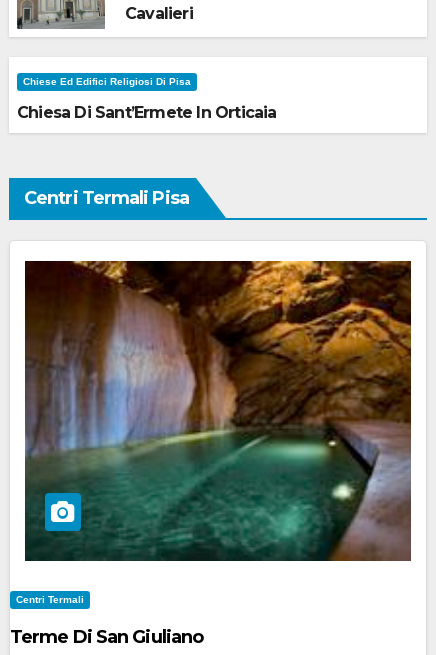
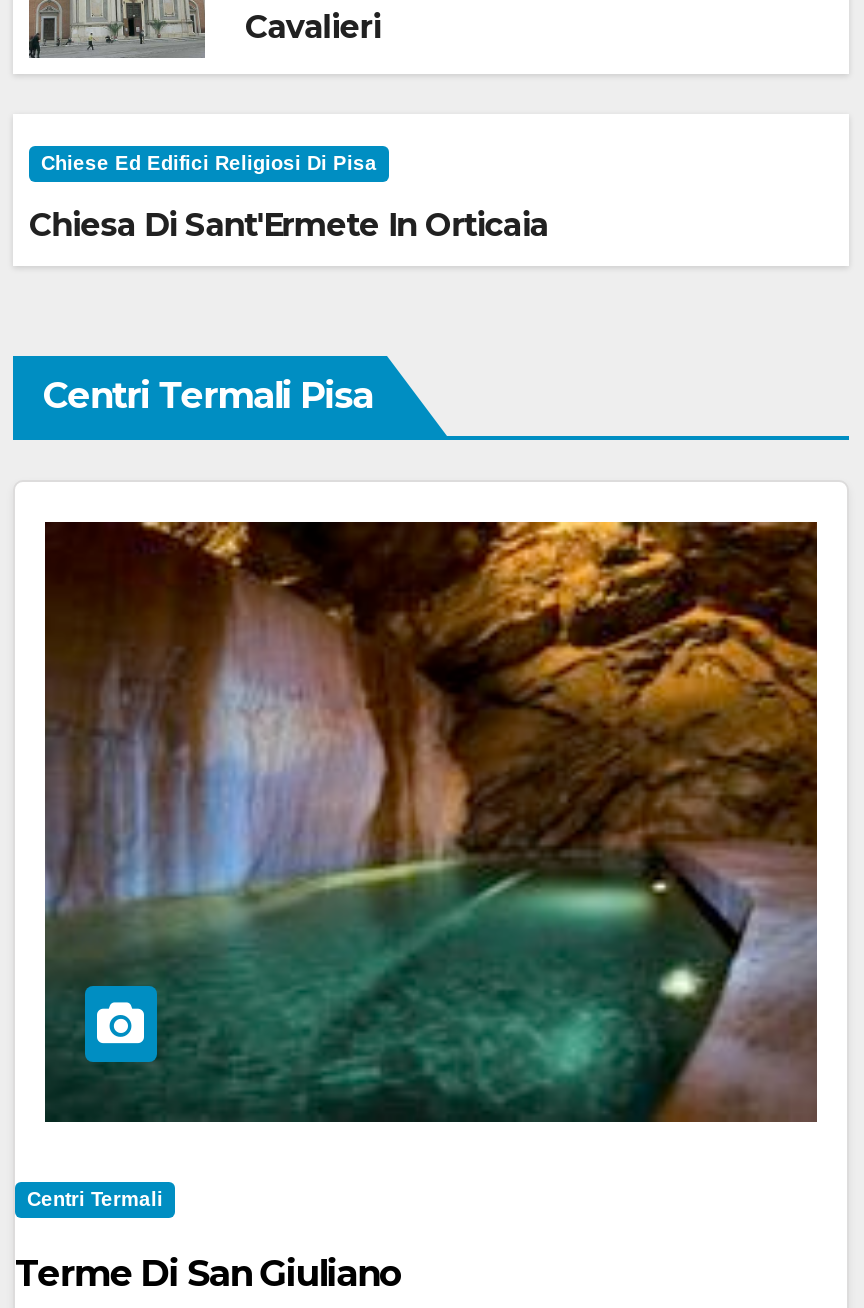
- Chiesa Di Sant’Ermete In Orticaia
+ Chiesa Di Sant'Ermete In Orticaia
